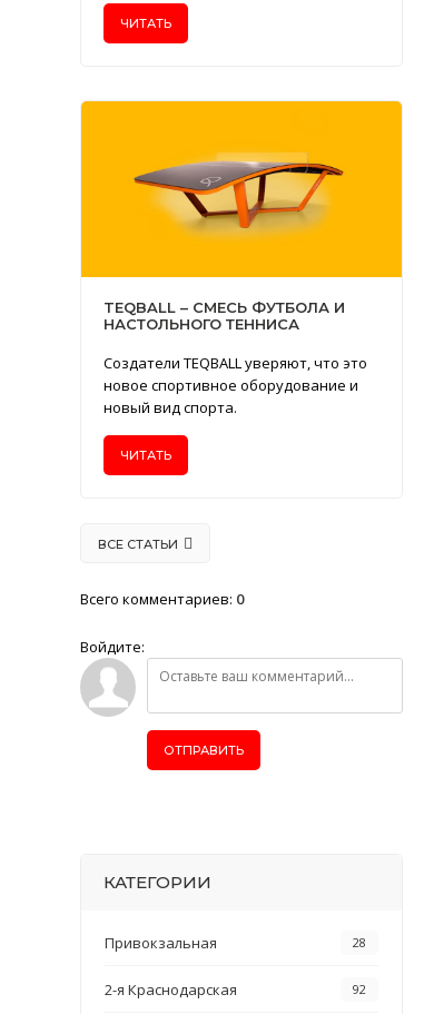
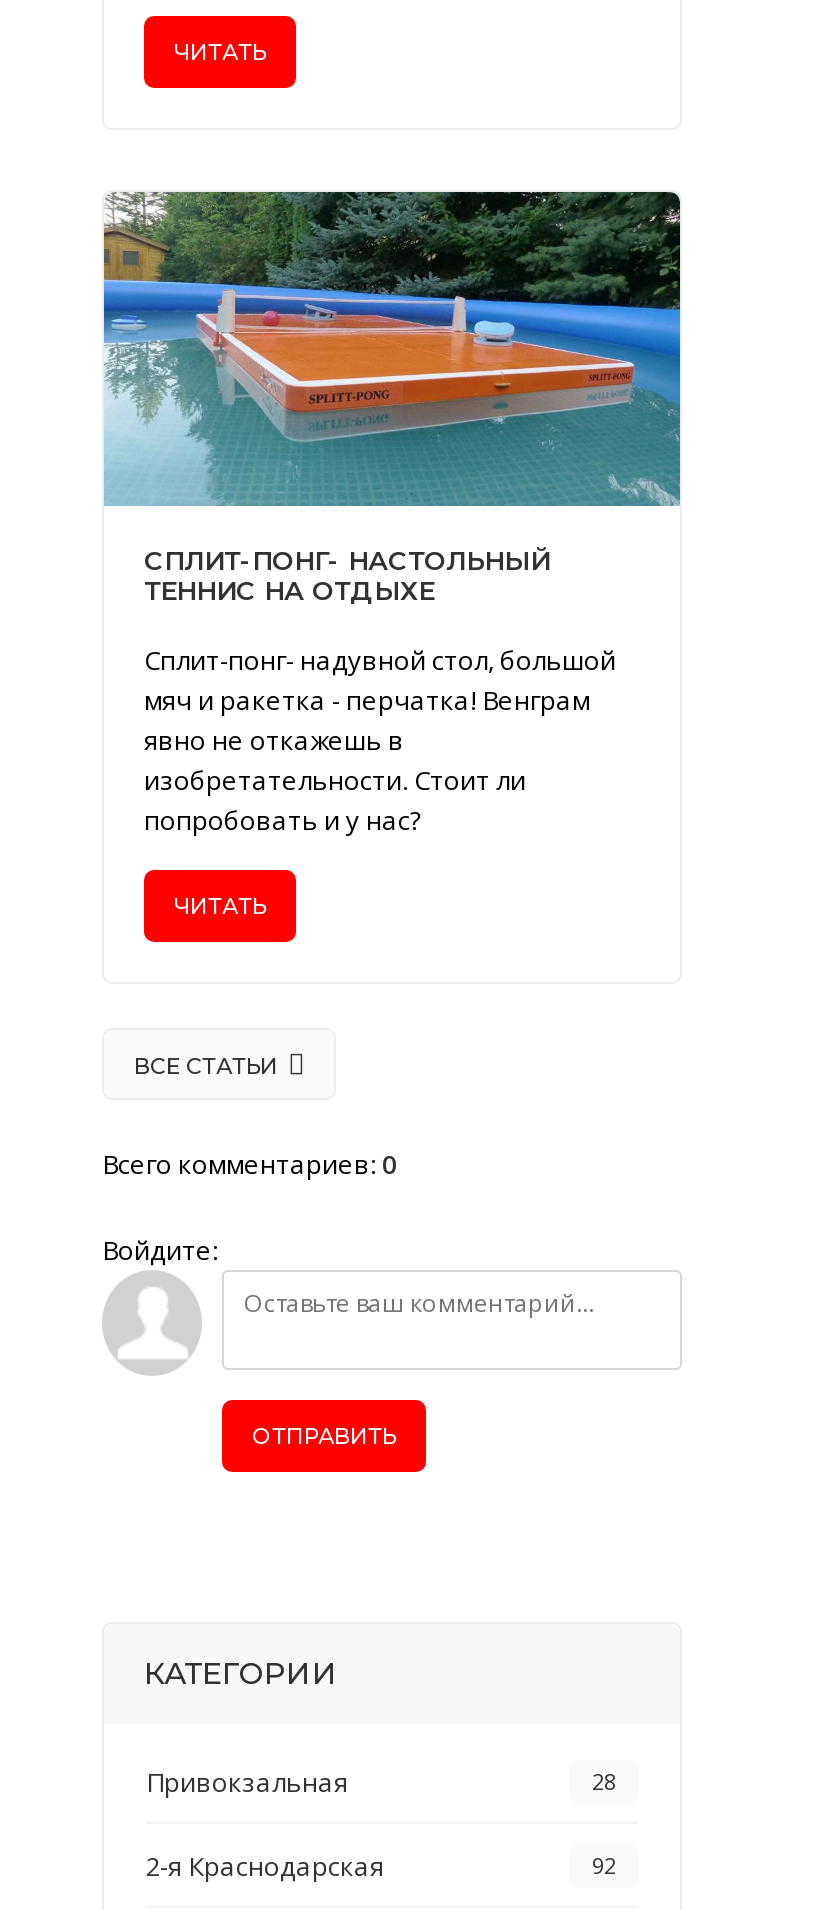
- [image]
- TEQBALL – СМЕСЬ ФУТБОЛА И
- НАСТОЛЬНОГО ТЕННИСА
+ [image]
+ СПЛИТ-ПОНГ- НАСТОЛЬНЫЙ
+ ТЕННИС НА ОТДЫХЕ

- Создатели TEQBALL уверяют, что это
- новое спортивное оборудование и
- новый вид спорта.
+ Сплит-понг- надувной стол, большой
+ мяч и ракетка - перчатка! Венграм
+ явно не откажешь в
+ изобретательности. Стоит ли
+ попробовать и у нас?
